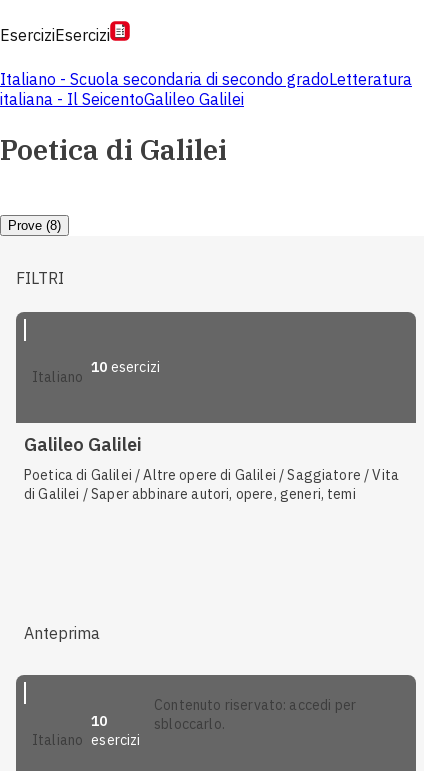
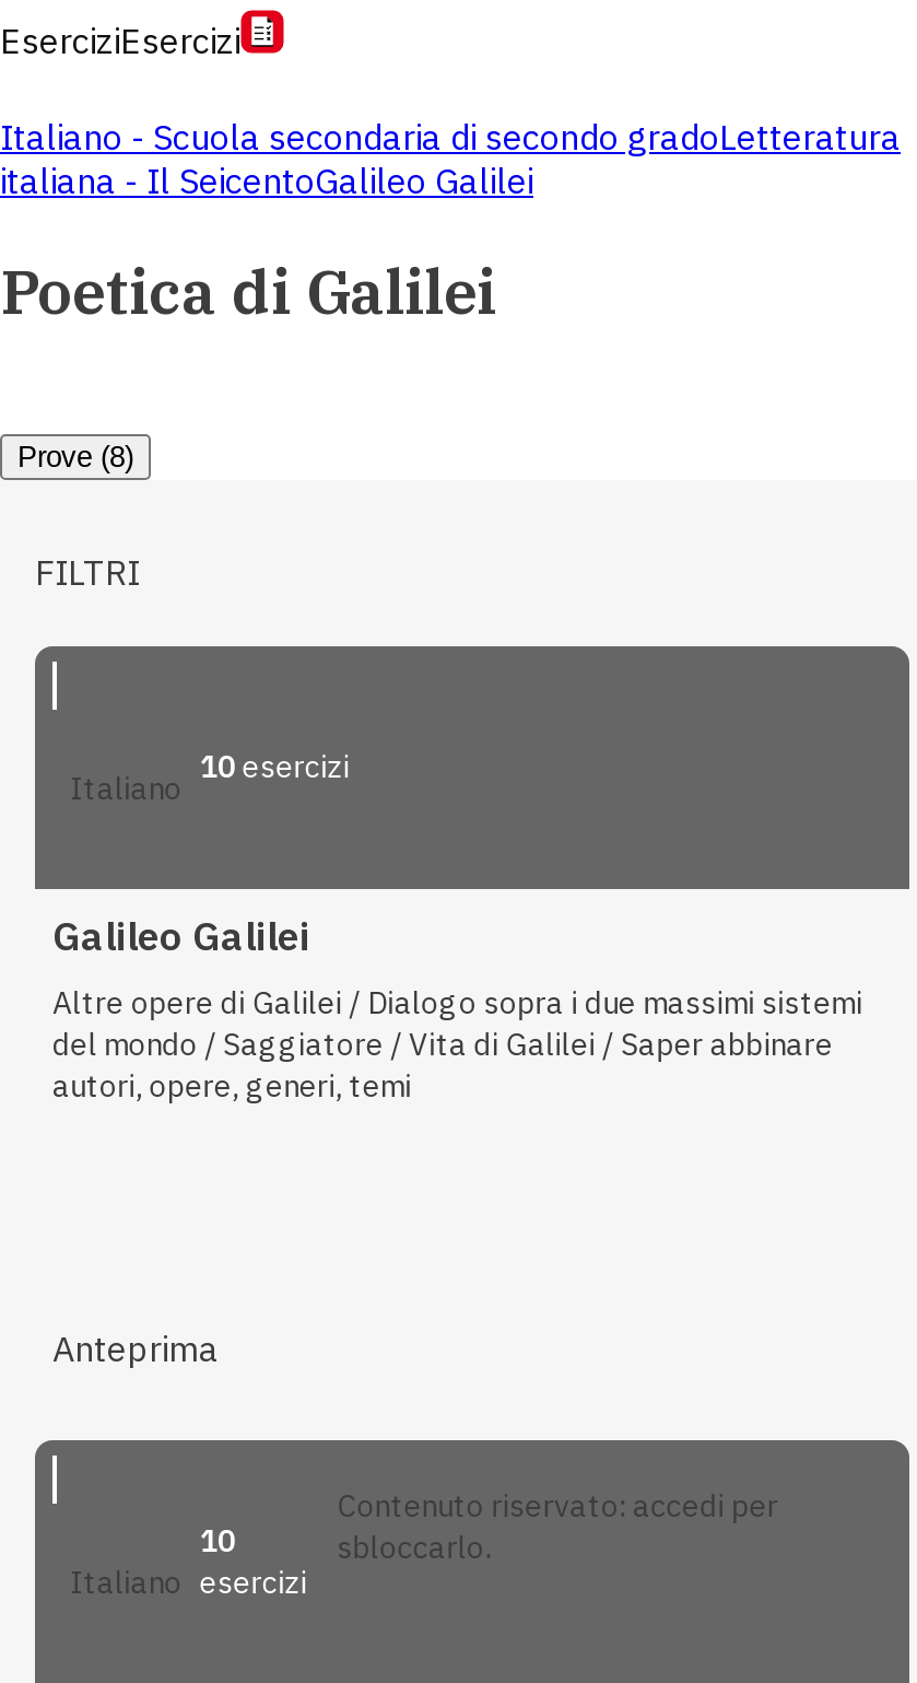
- Poetica di Galilei / Altre opere di Galilei / Saggiatore / Vita
- di Galilei / Saper abbinare autori, opere, generi, temi
+ Altre opere di Galilei / Dialogo sopra i due massimi sistemi
+ del mondo / Saggiatore / Vita di Galilei / Saper abbinare
+ autori, opere, generi, temi
